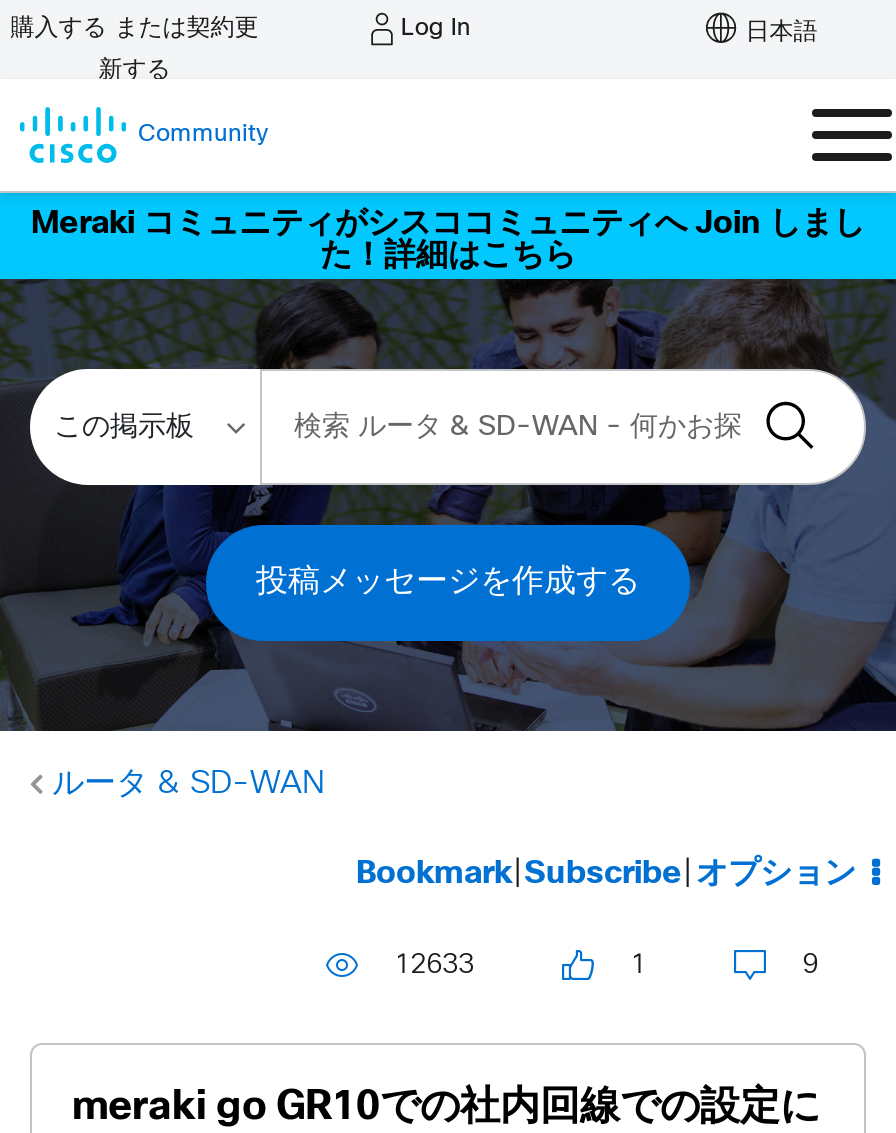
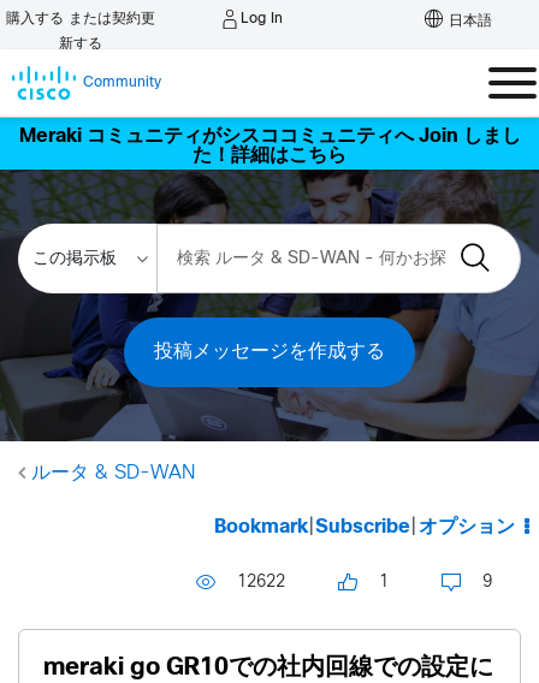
- 12633
+ 12622
